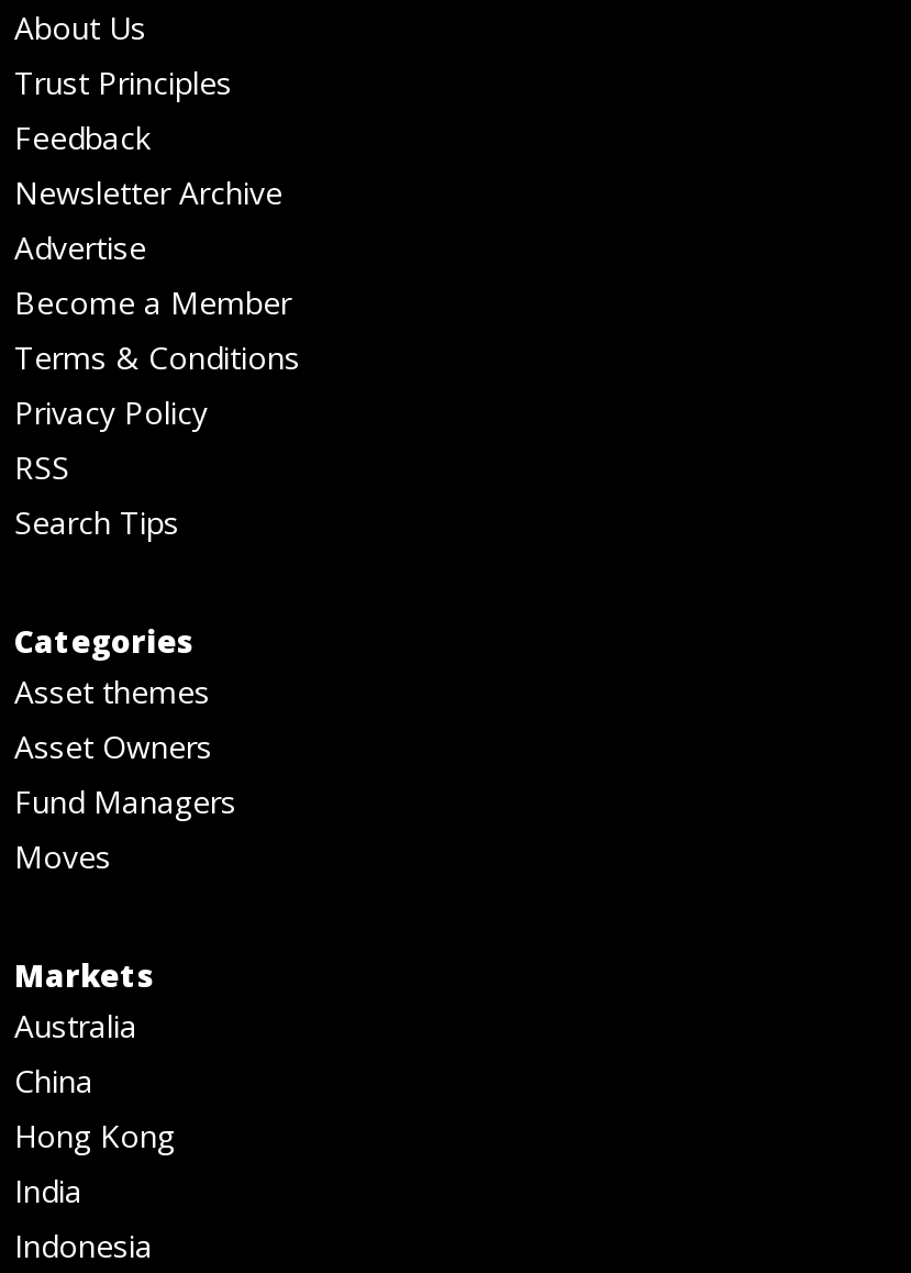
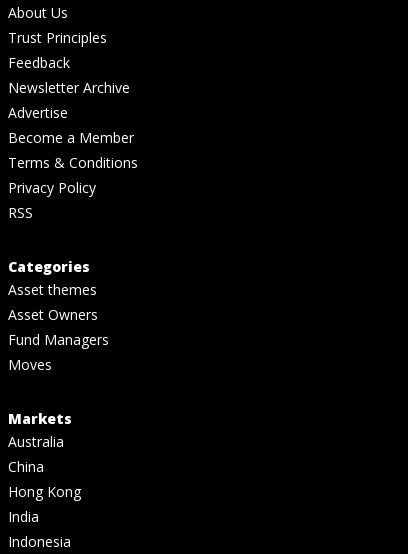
- Search Tips
